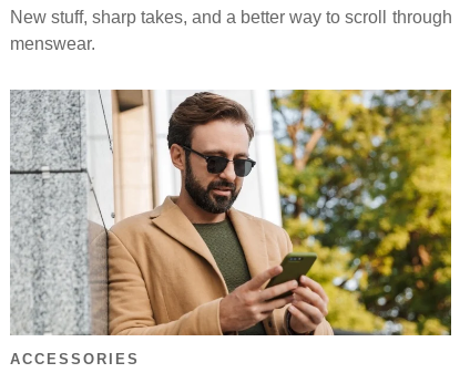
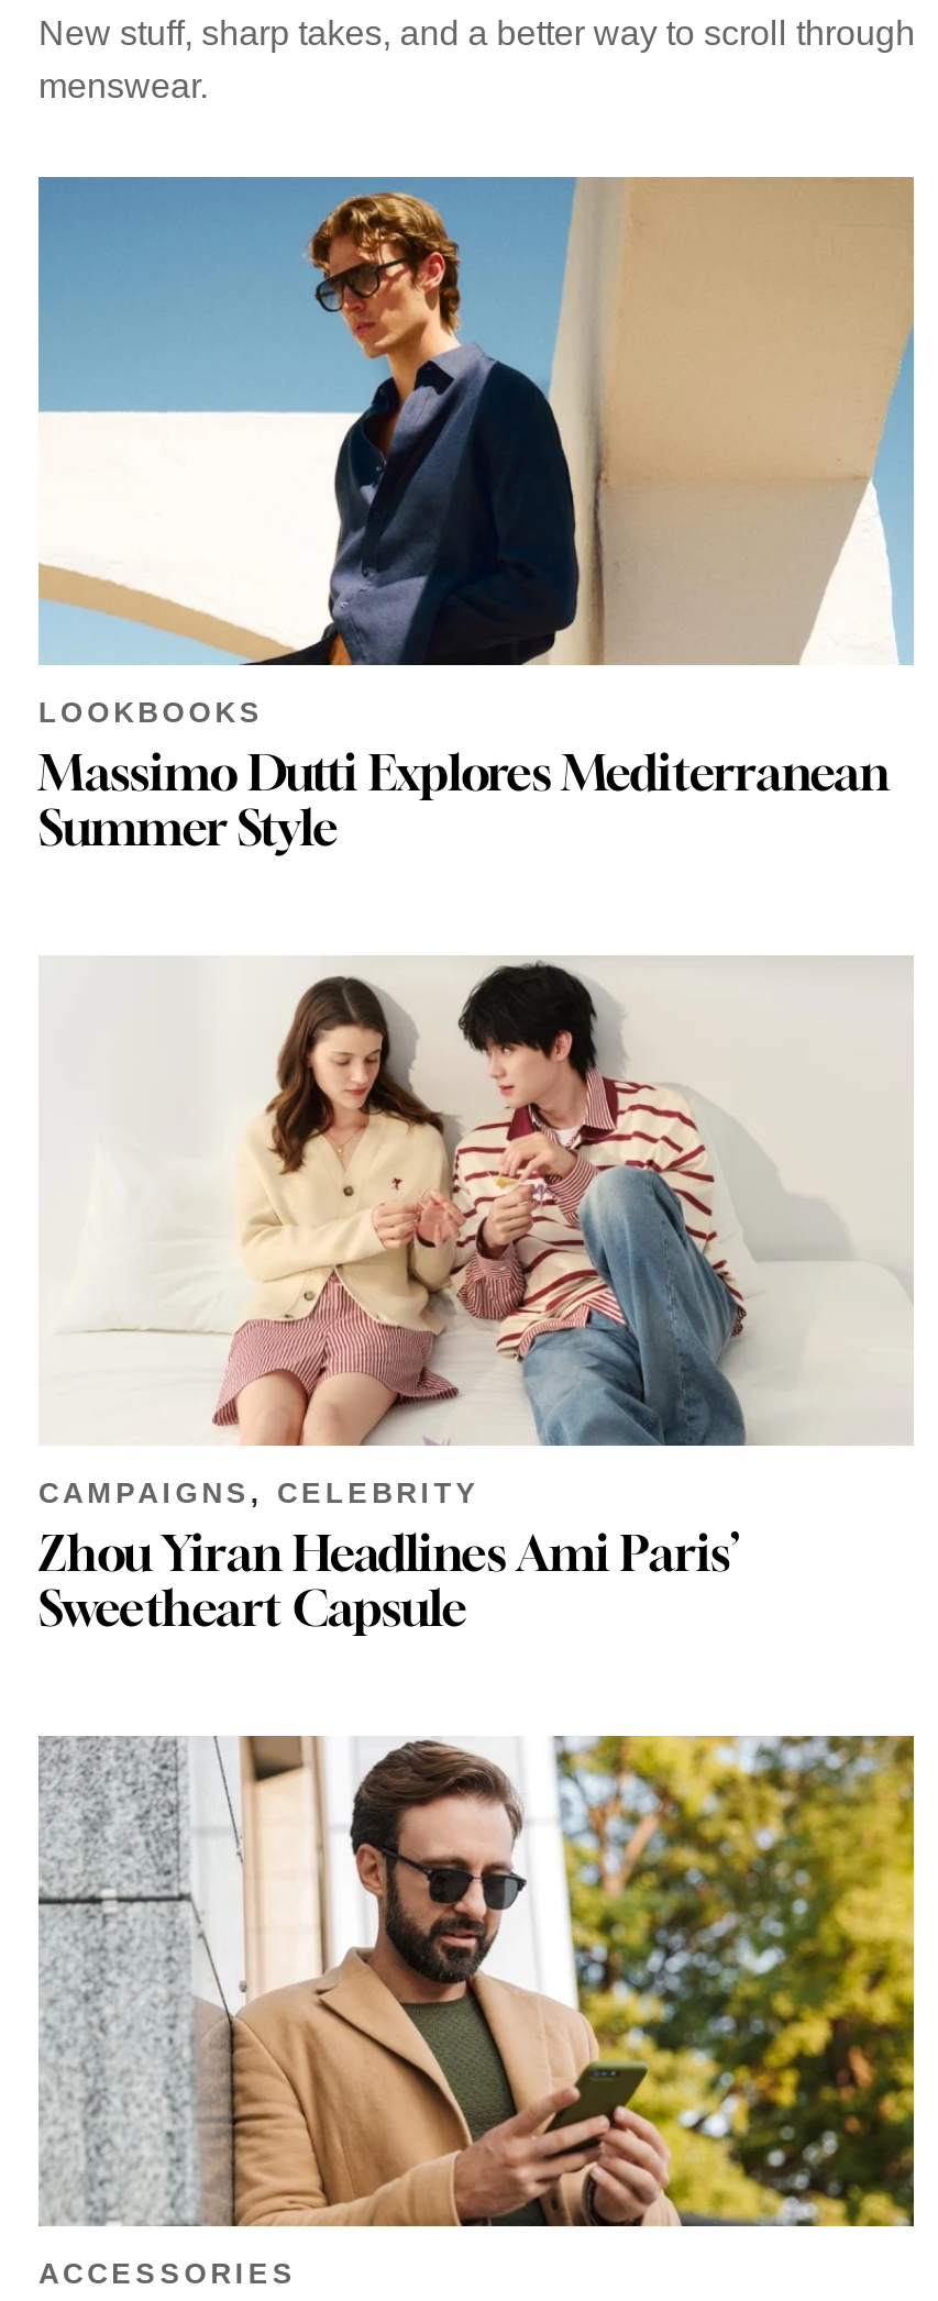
+ [image]
+ LOOKBOOKS
+ Massimo Dutti Explores Mediterranean
+ Summer Style

+ [image]
+ CAMPAIGNS, CELEBRITY
+ Zhou Yiran Headlines Ami Paris’
+ Sweetheart Capsule
